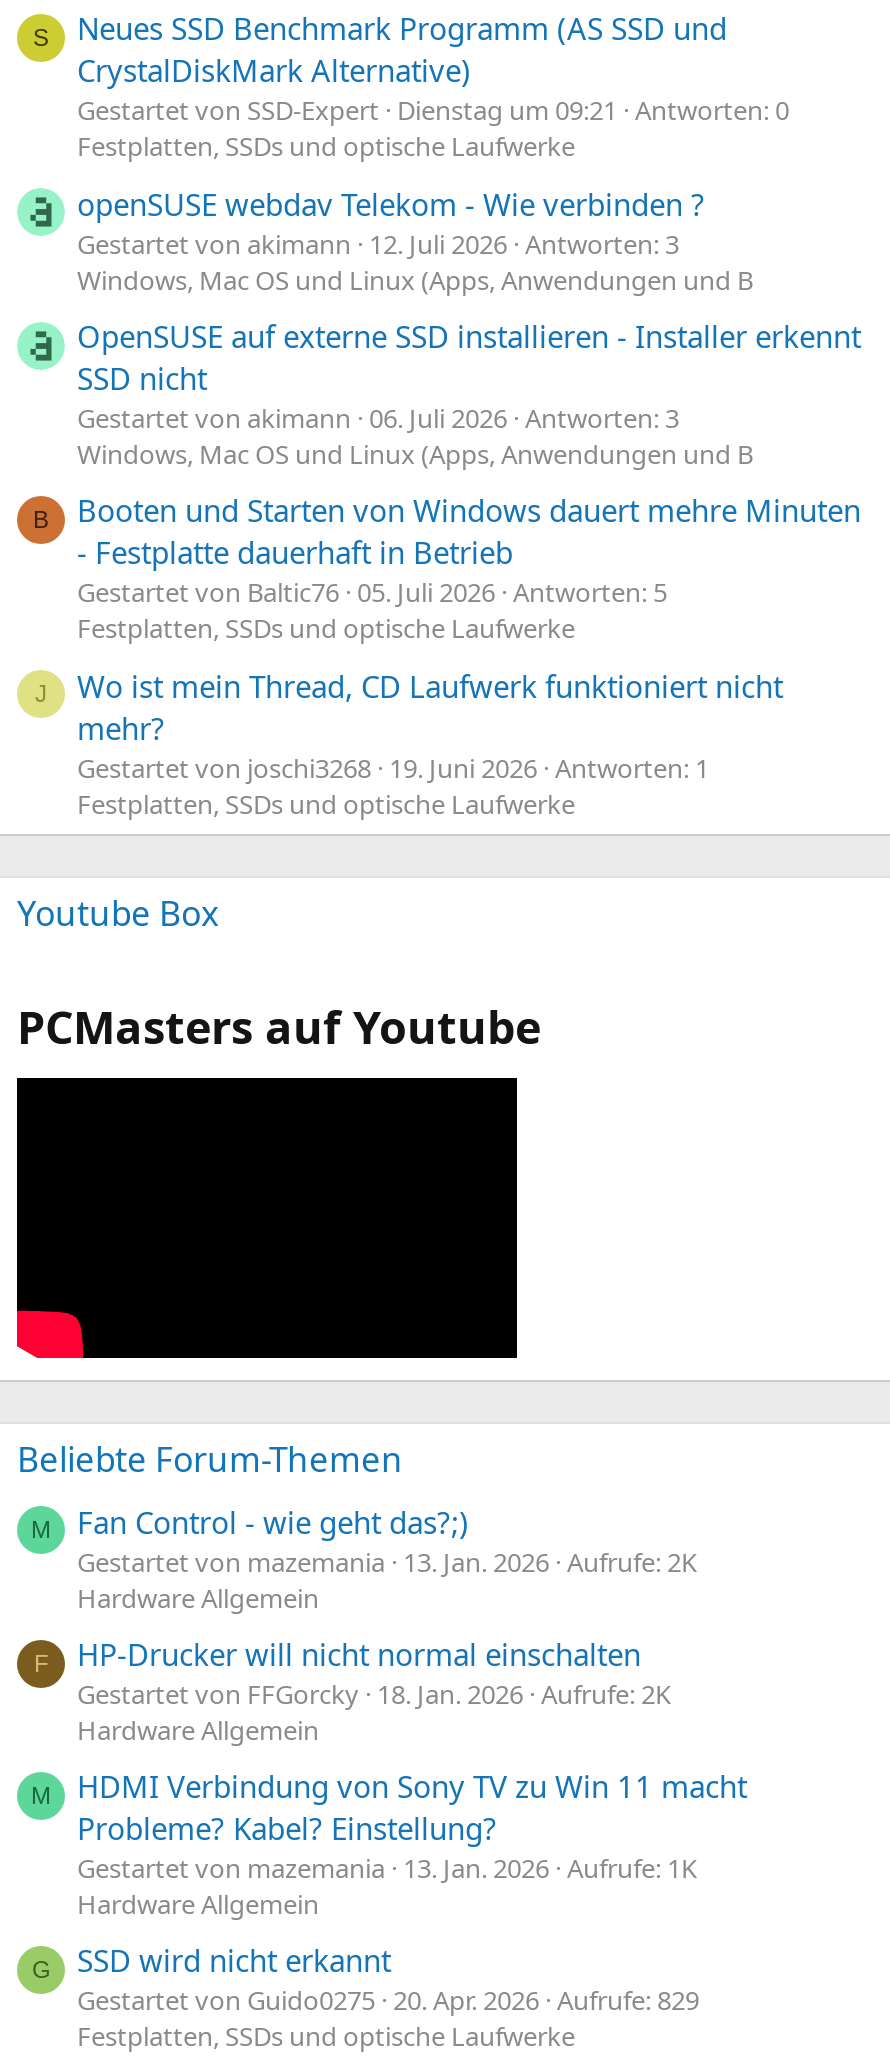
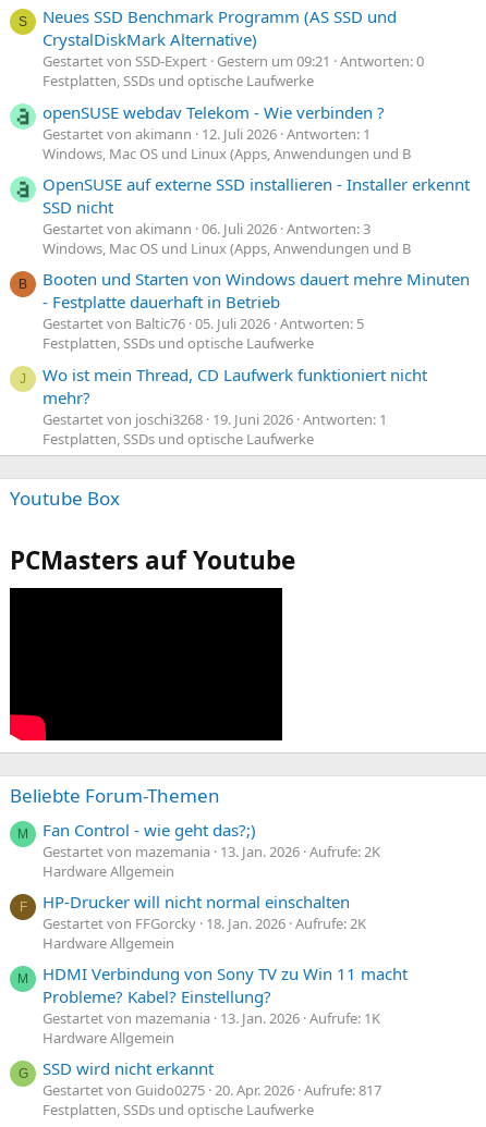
- Gestartet von SSD-Expert Dienstag um 09:21 Antworten: 0
+ Gestartet von SSD-Expert Gestern um 09:21 Antworten: 0

- Gestartet von akimann 12. Juli 2026 Antworten: 3
+ Gestartet von akimann 12. Juli 2026 Antworten: 1

- Gestartet von Guido0275 20. Apr. 2026 Aufrufe: 829
+ Gestartet von Guido0275 20. Apr. 2026 Aufrufe: 817
